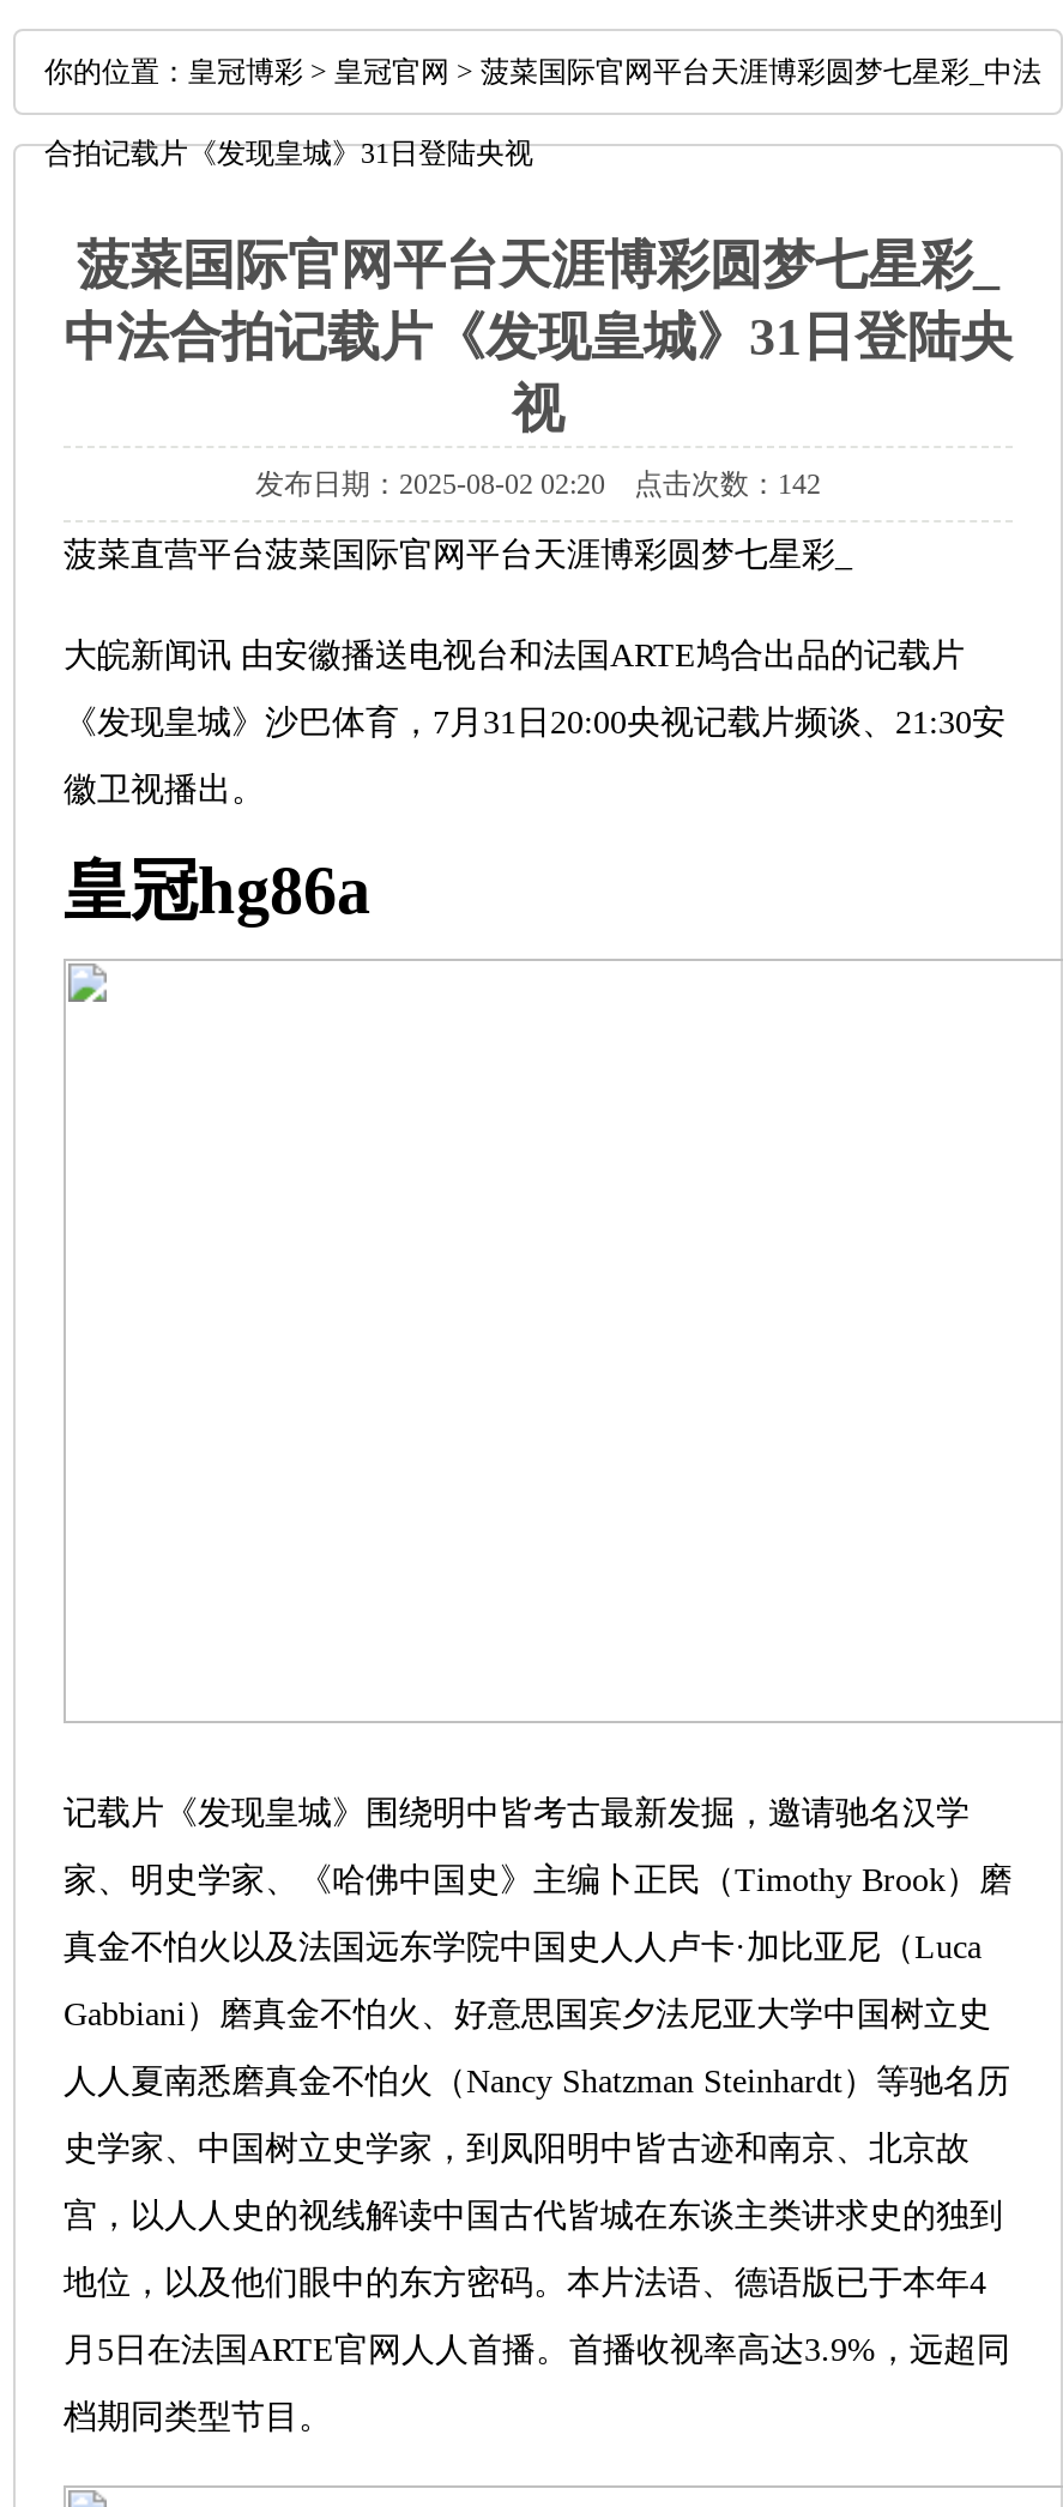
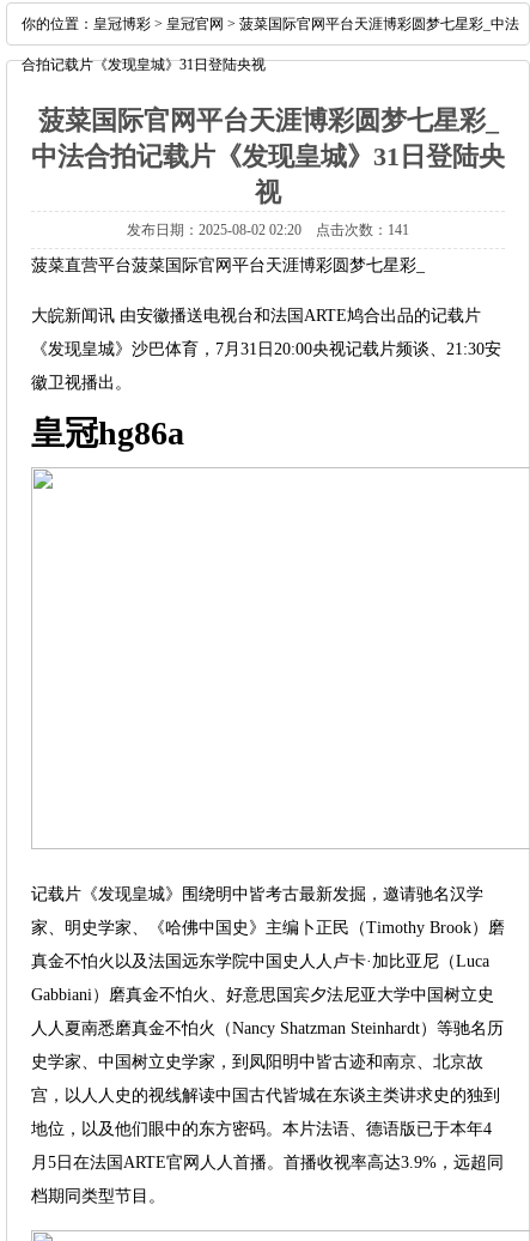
- 发布日期：2025-08-02 02:20 点击次数：142
+ 发布日期：2025-08-02 02:20 点击次数：141
